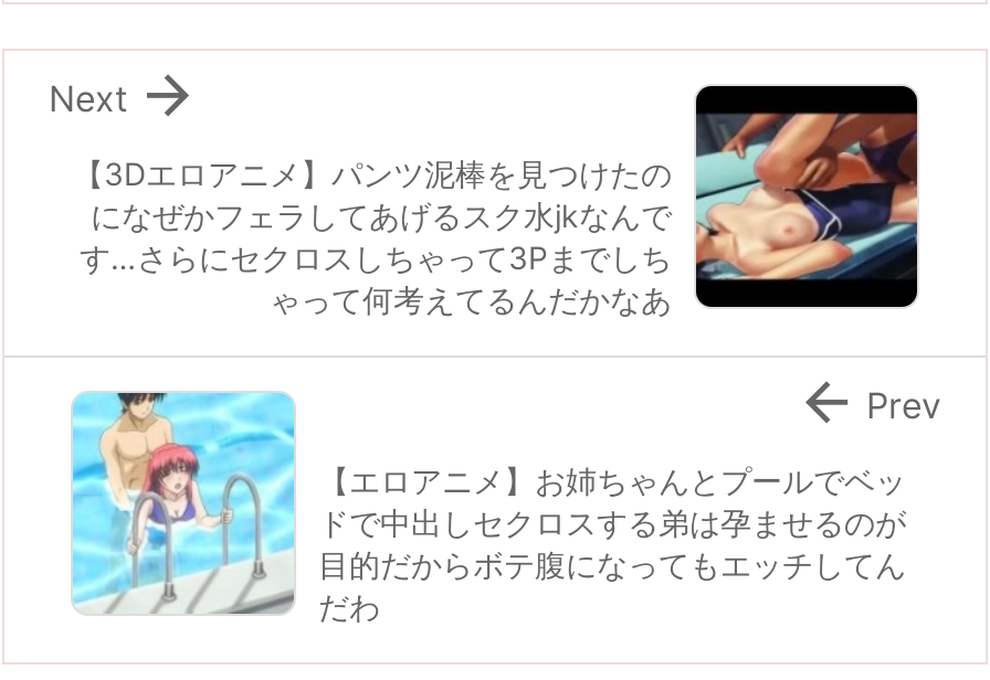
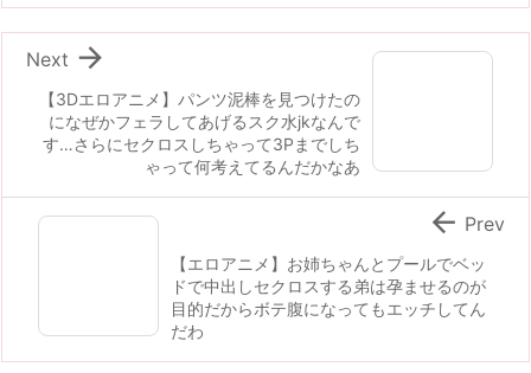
- [image]

- [image]
